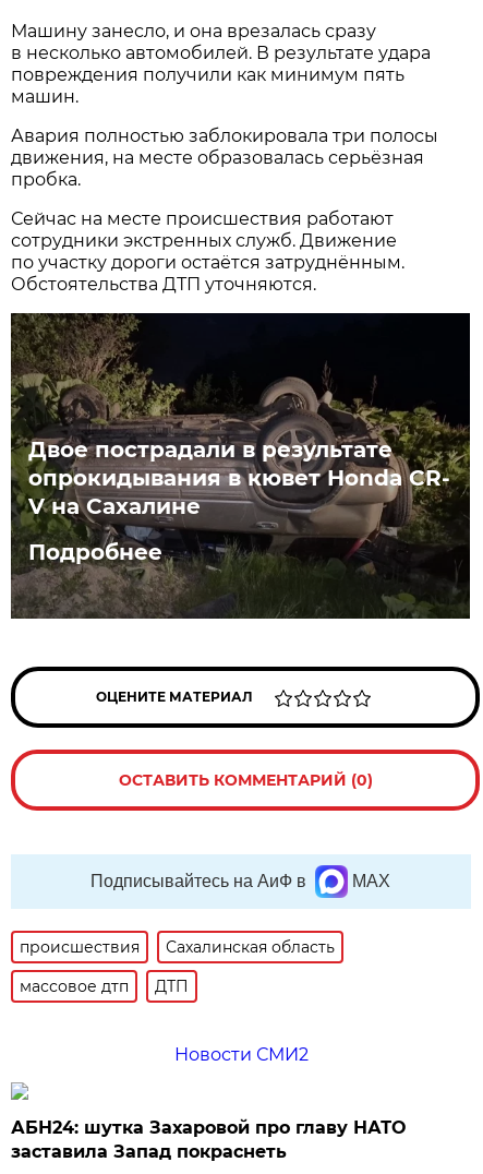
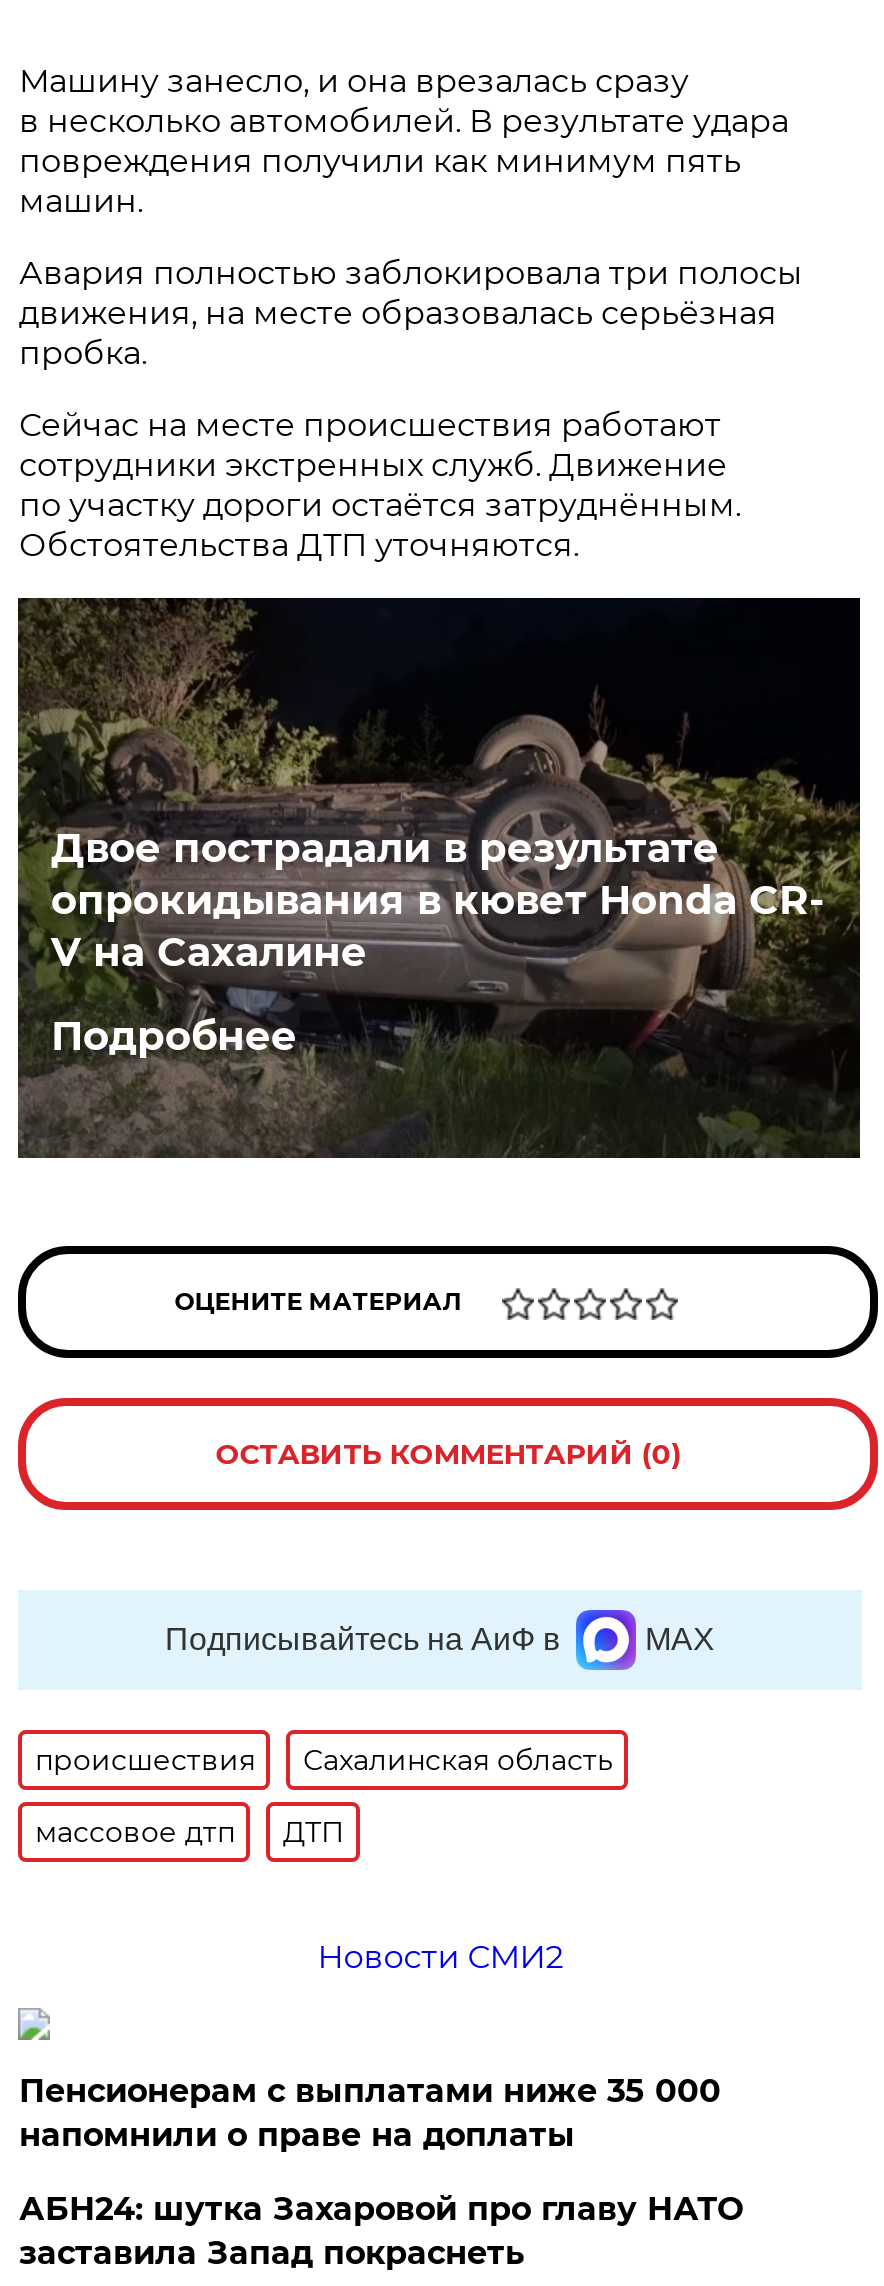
+ Пенсионерам с выплатами ниже 35 000
+ напомнили о праве на доплаты
